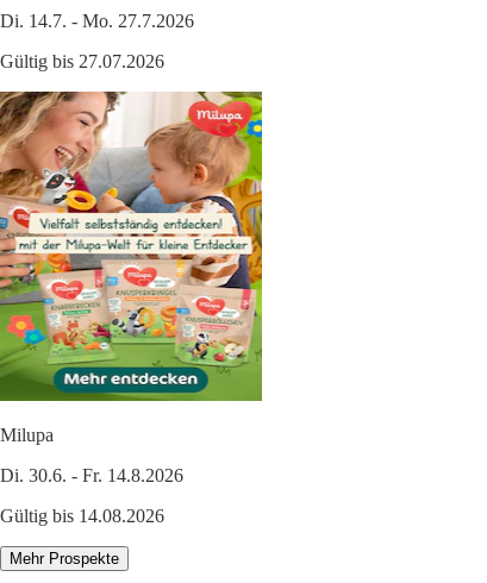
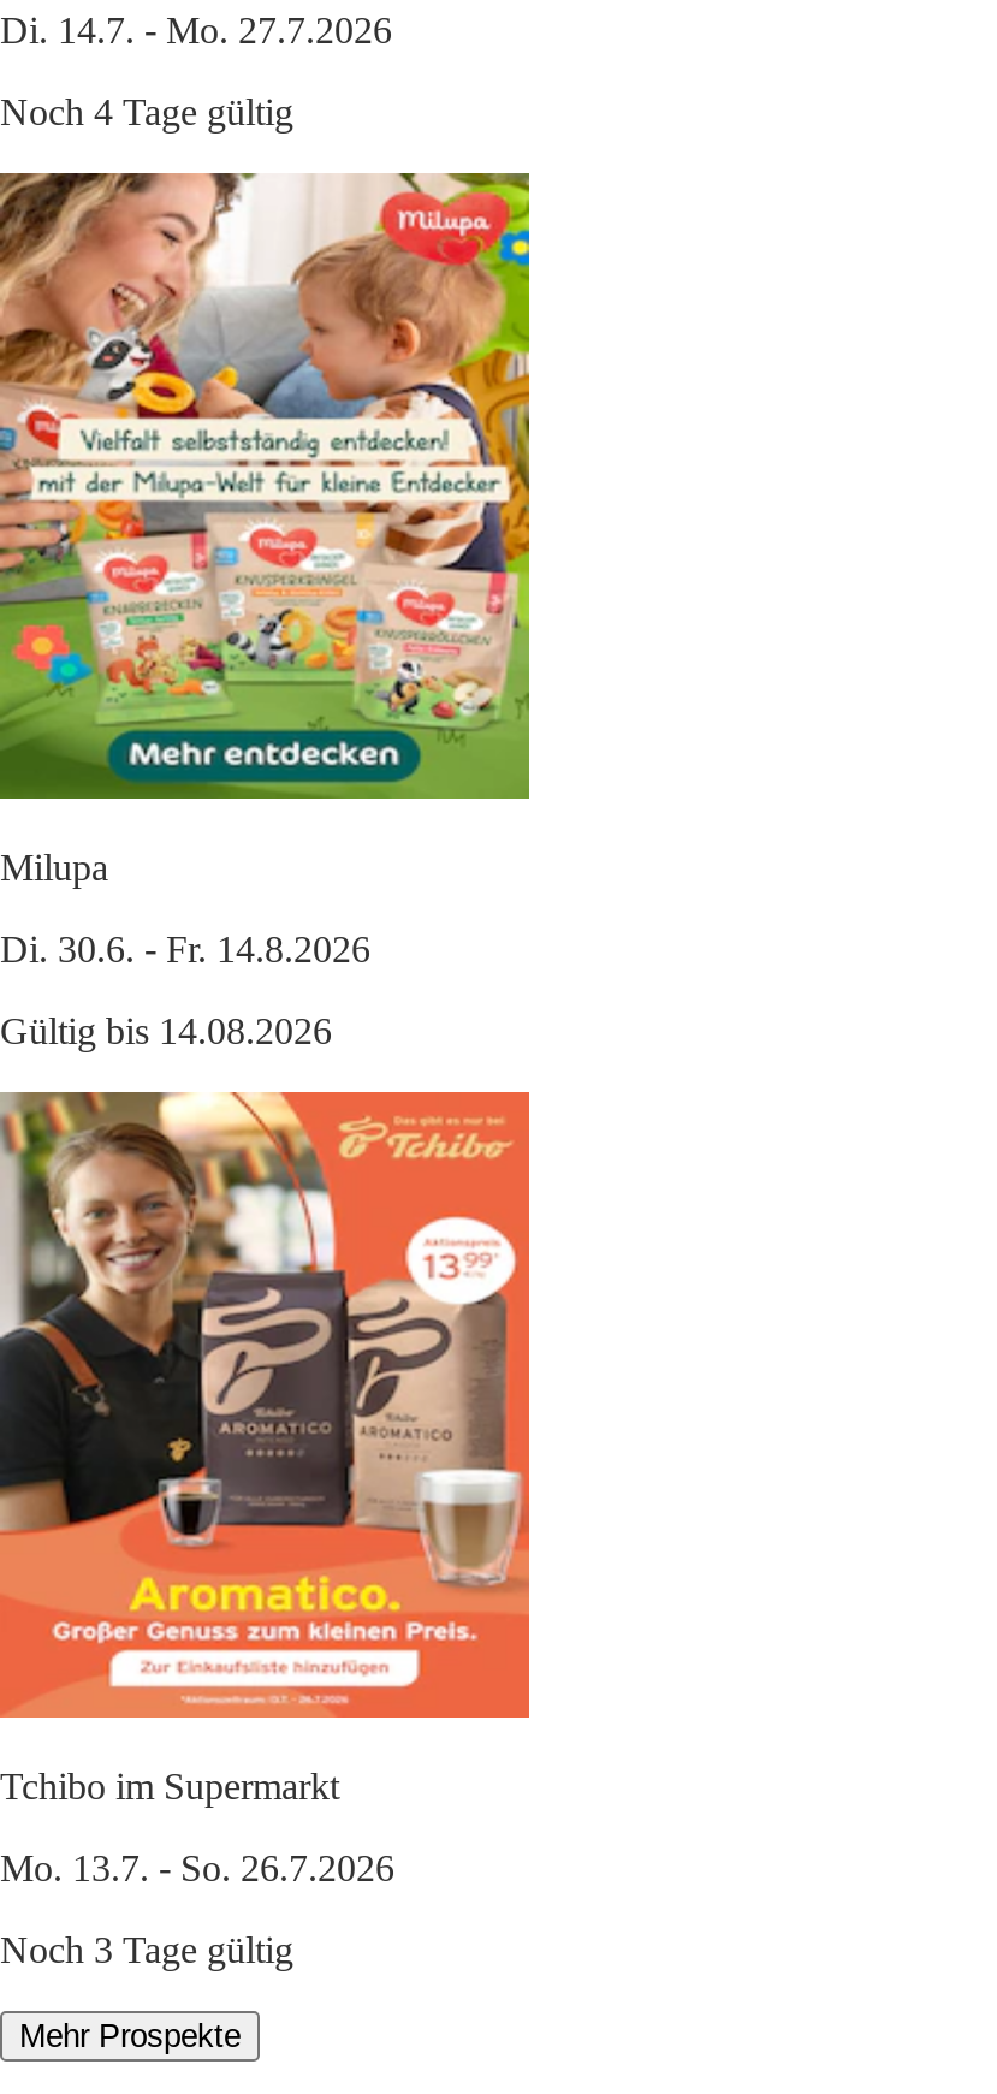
- Gültig bis 27.07.2026
+ Noch 4 Tage gültig

+ [image]
+ Tchibo im Supermarkt
+ Mo. 13.7. - So. 26.7.2026
+ Noch 3 Tage gültig
